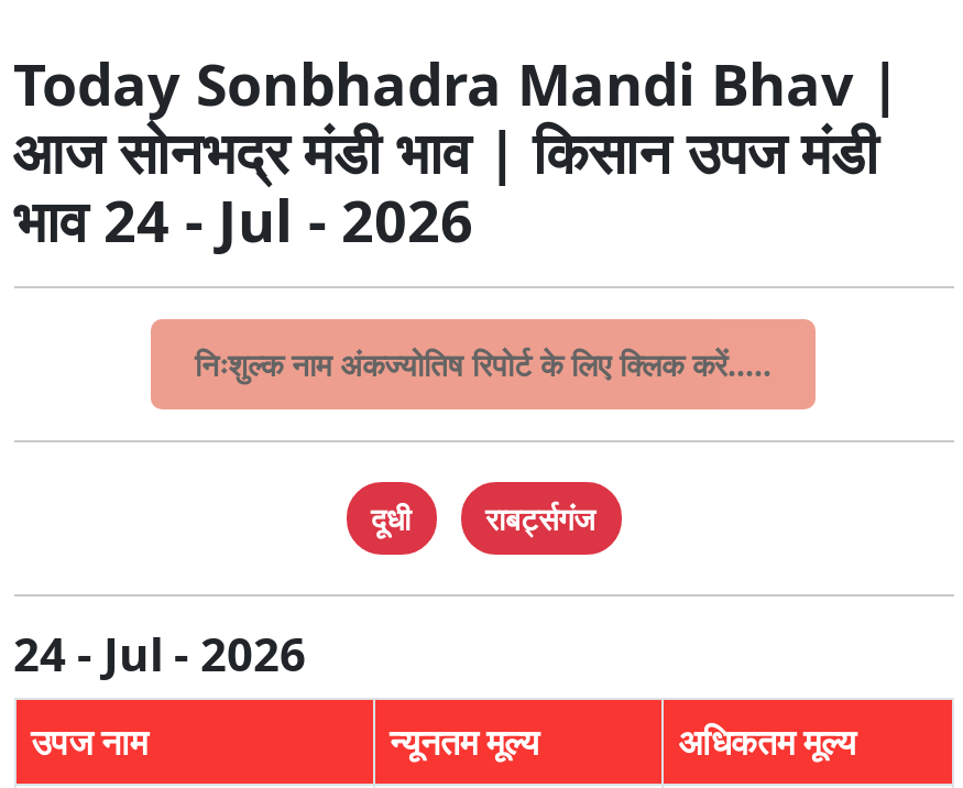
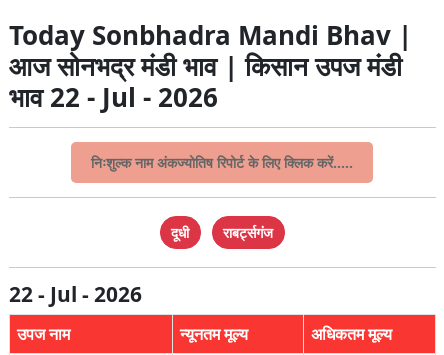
- भाव 24 - Jul - 2026
+ भाव 22 - Jul - 2026

- 24 - Jul - 2026
+ 22 - Jul - 2026
